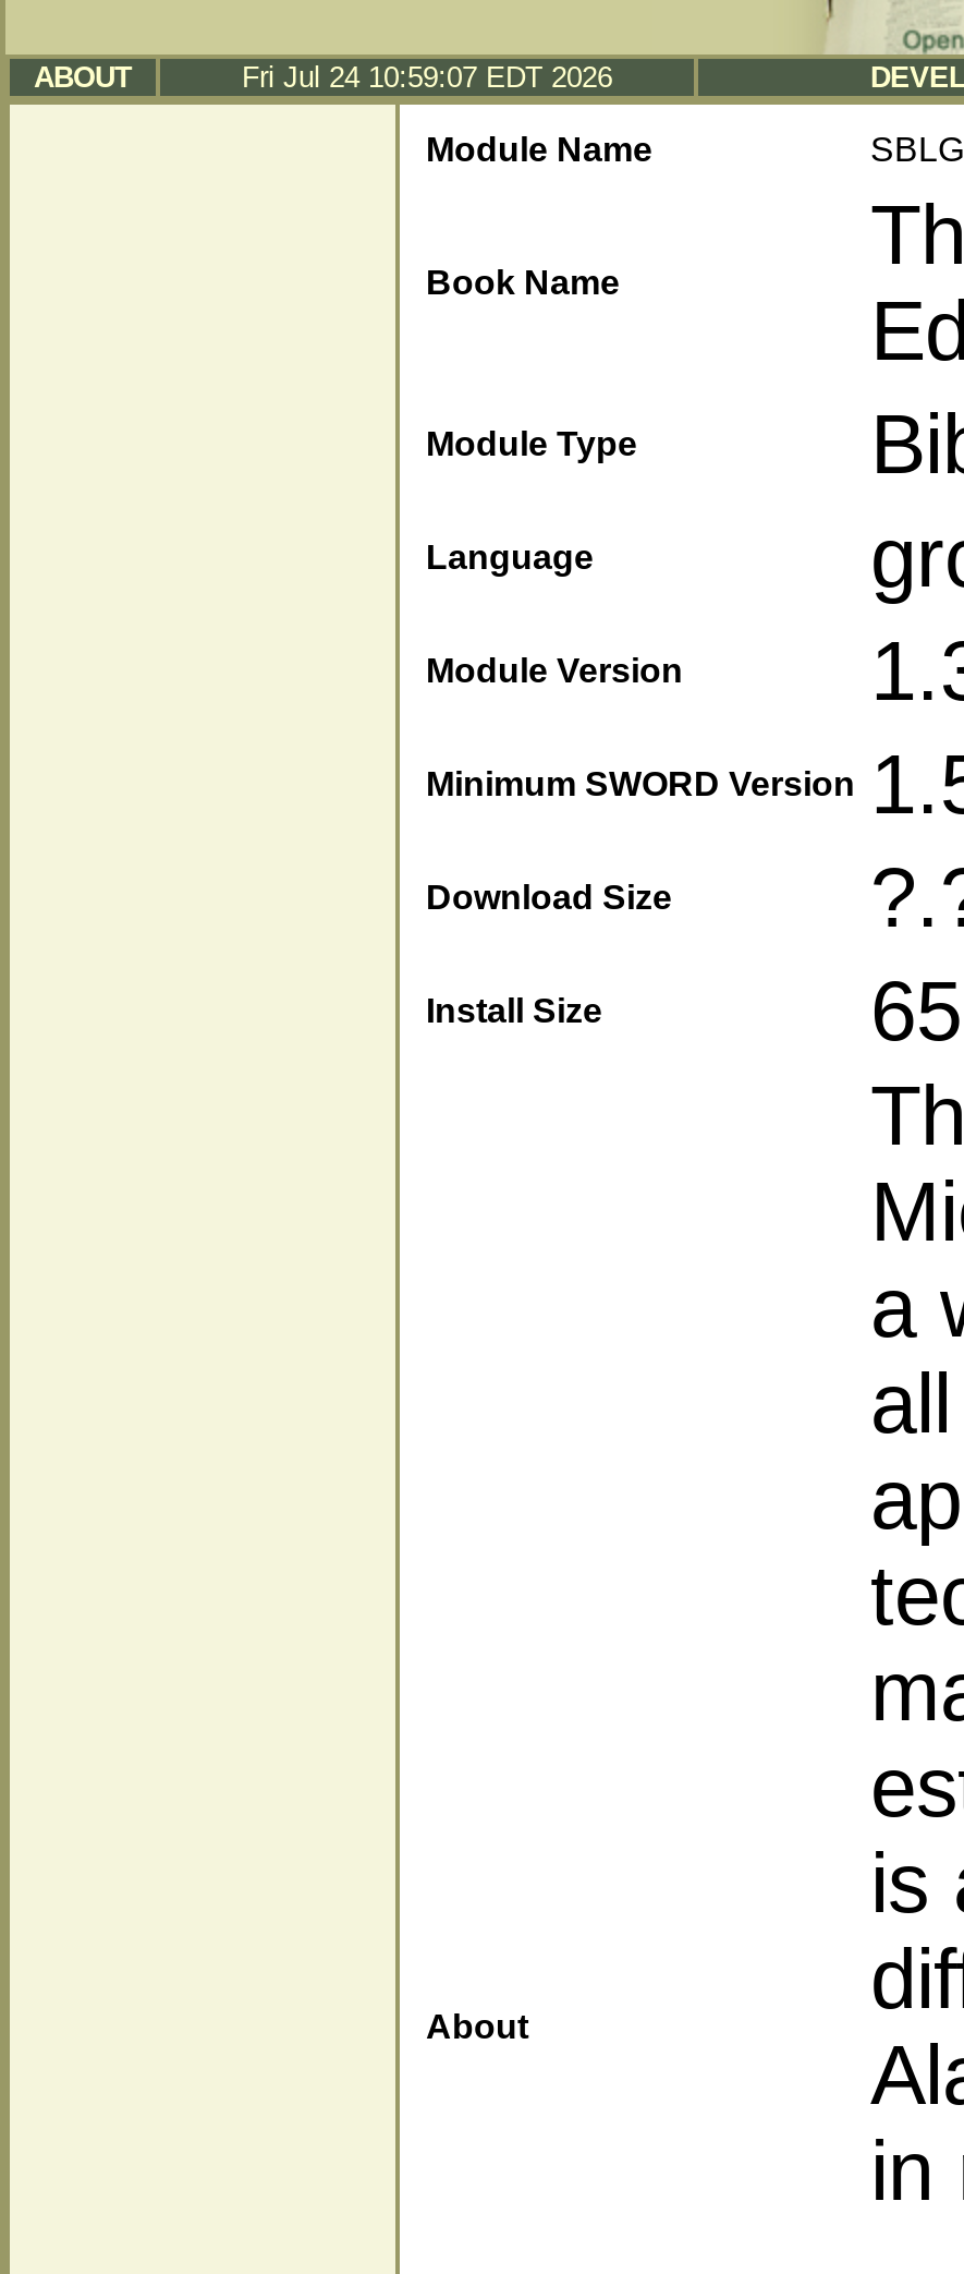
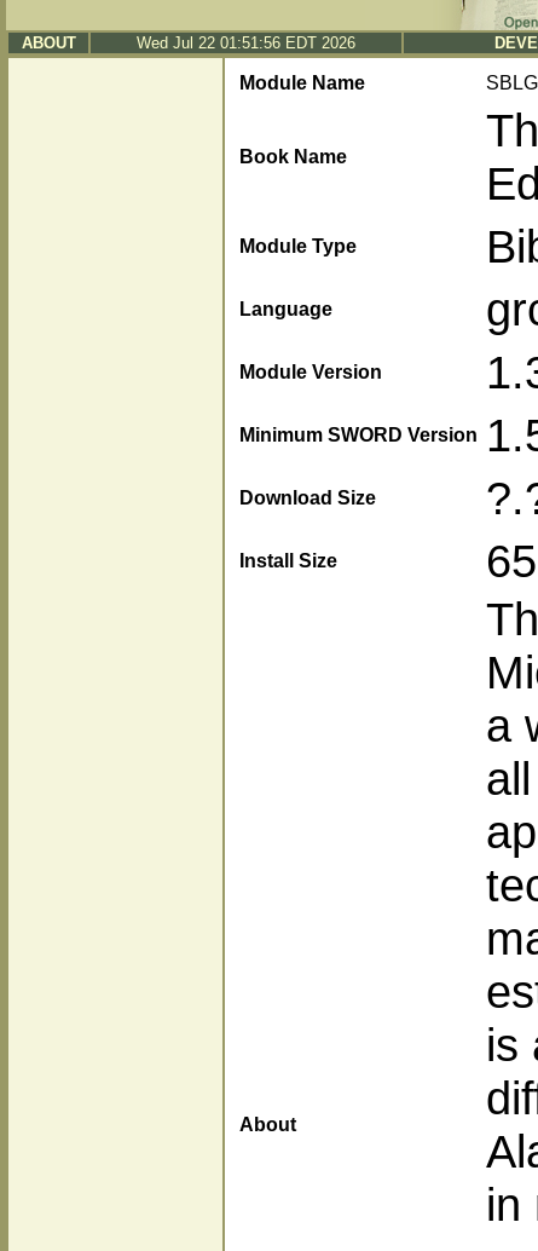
- Fri Jul 24 10:59:07 EDT 2026
+ Wed Jul 22 01:51:56 EDT 2026
